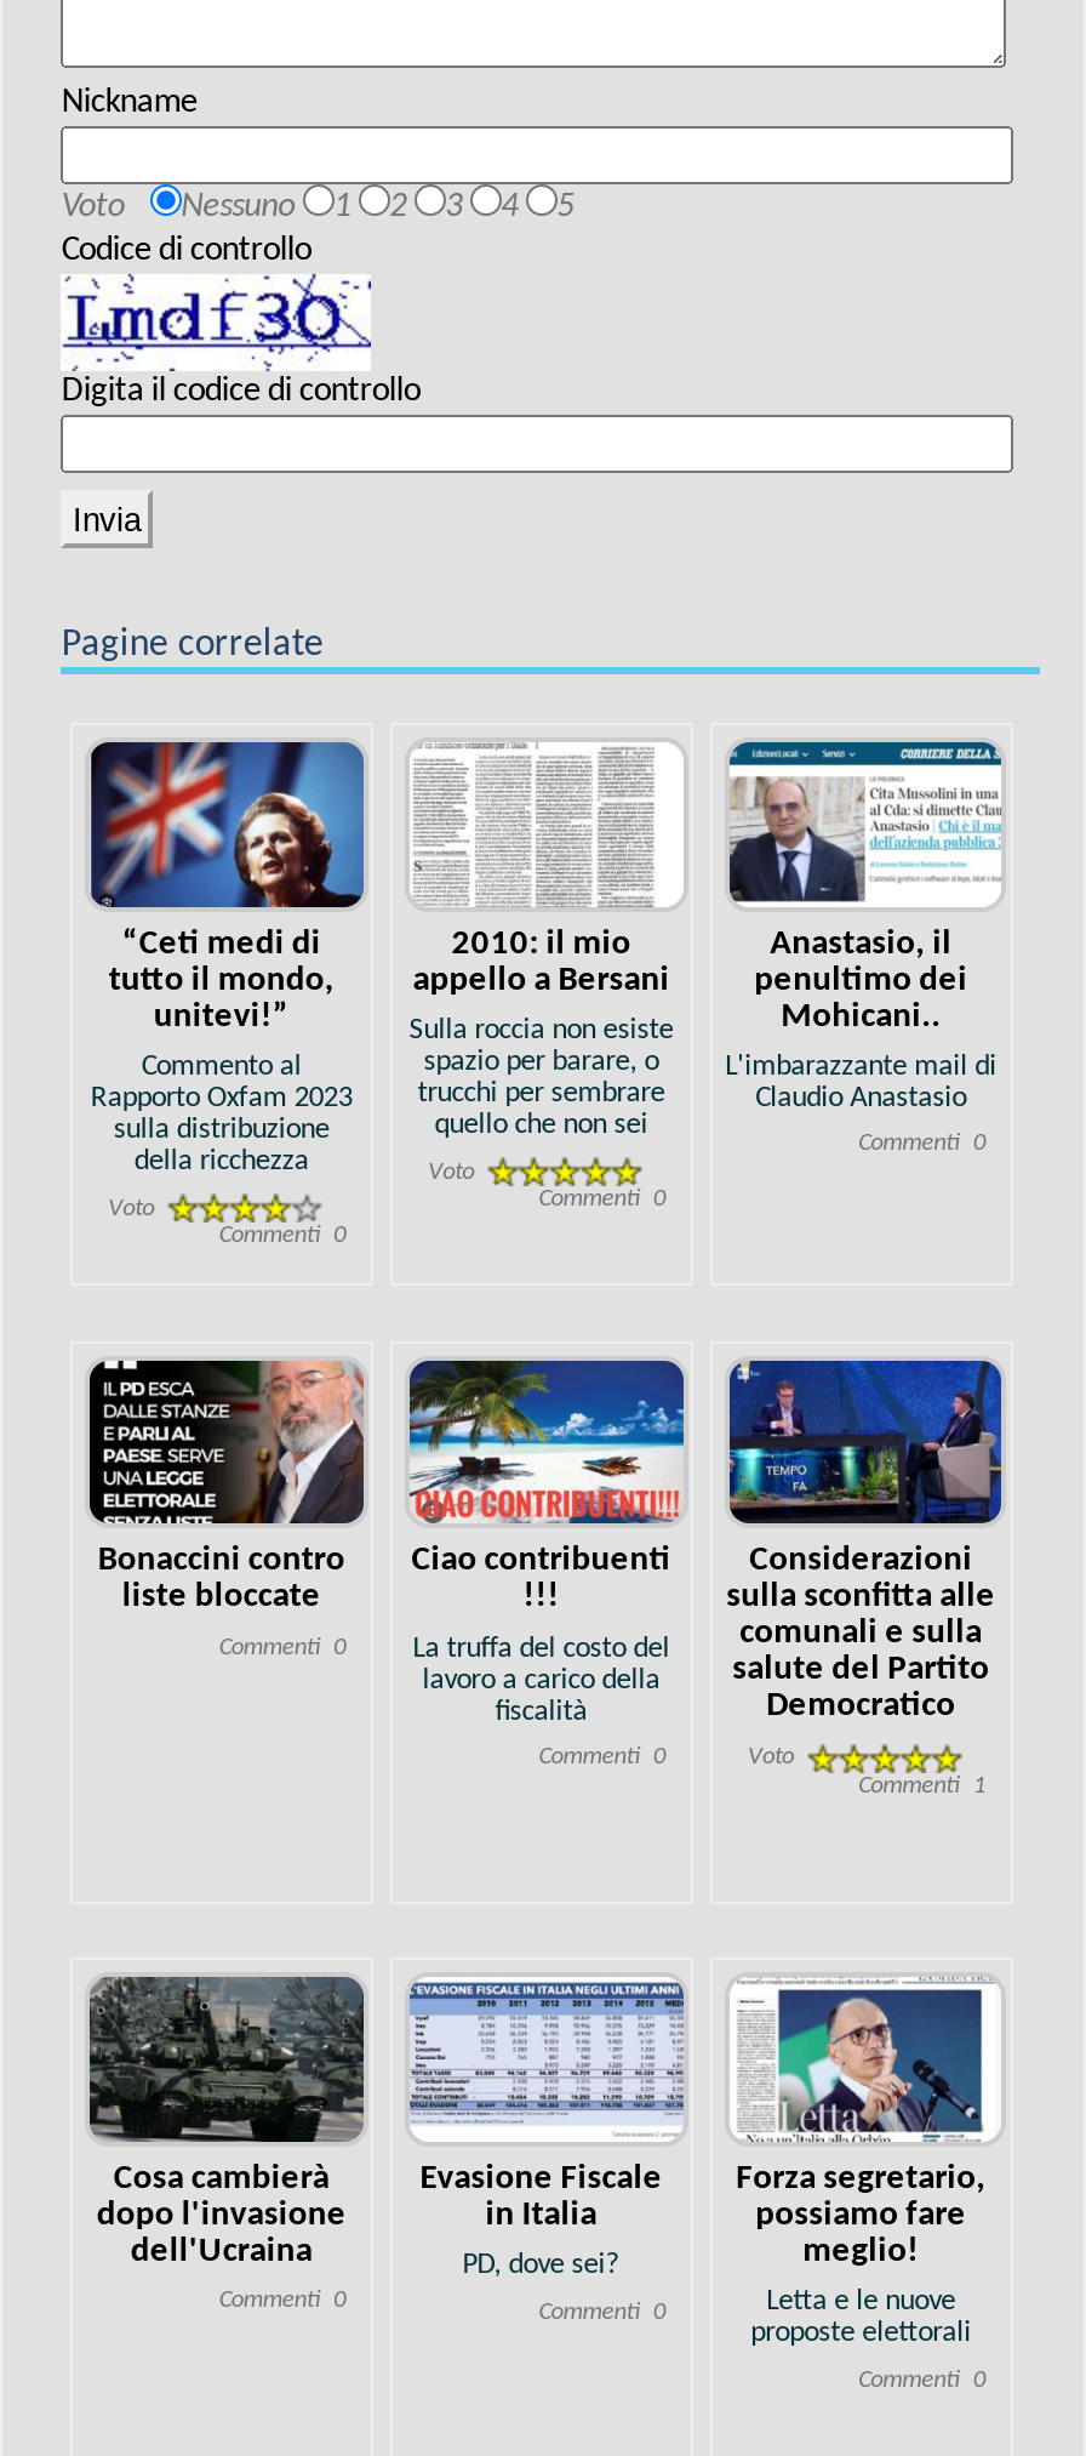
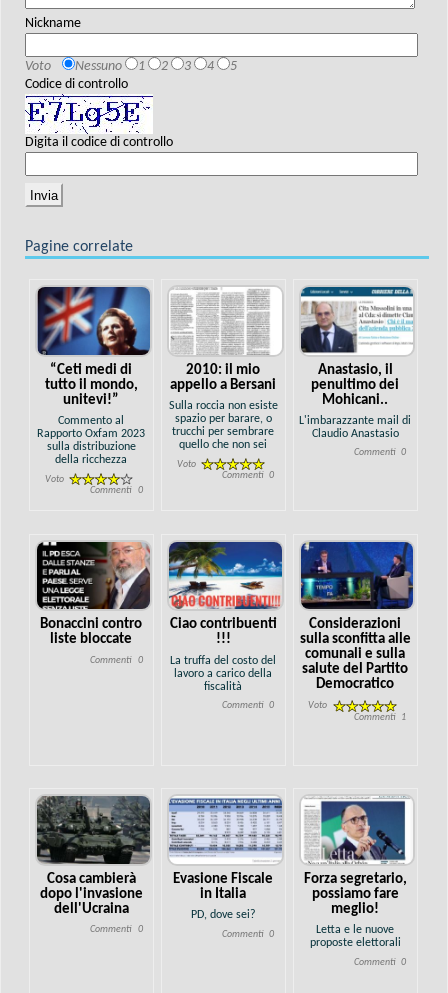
- [image]
+ [image]
